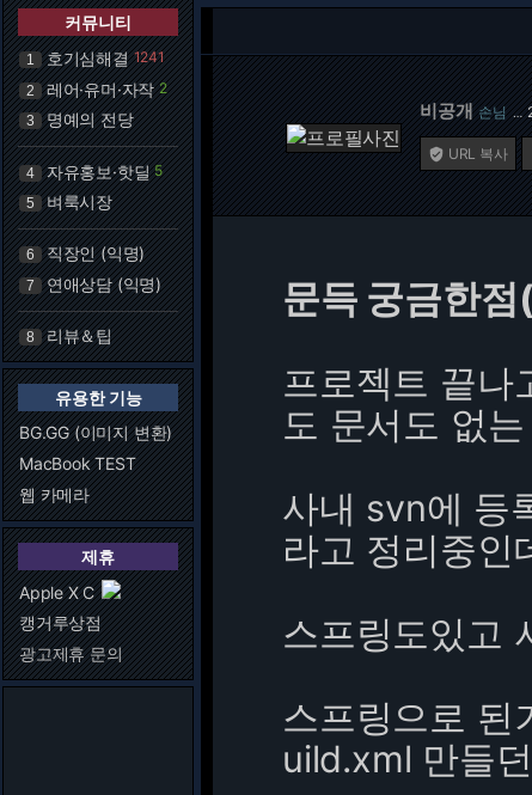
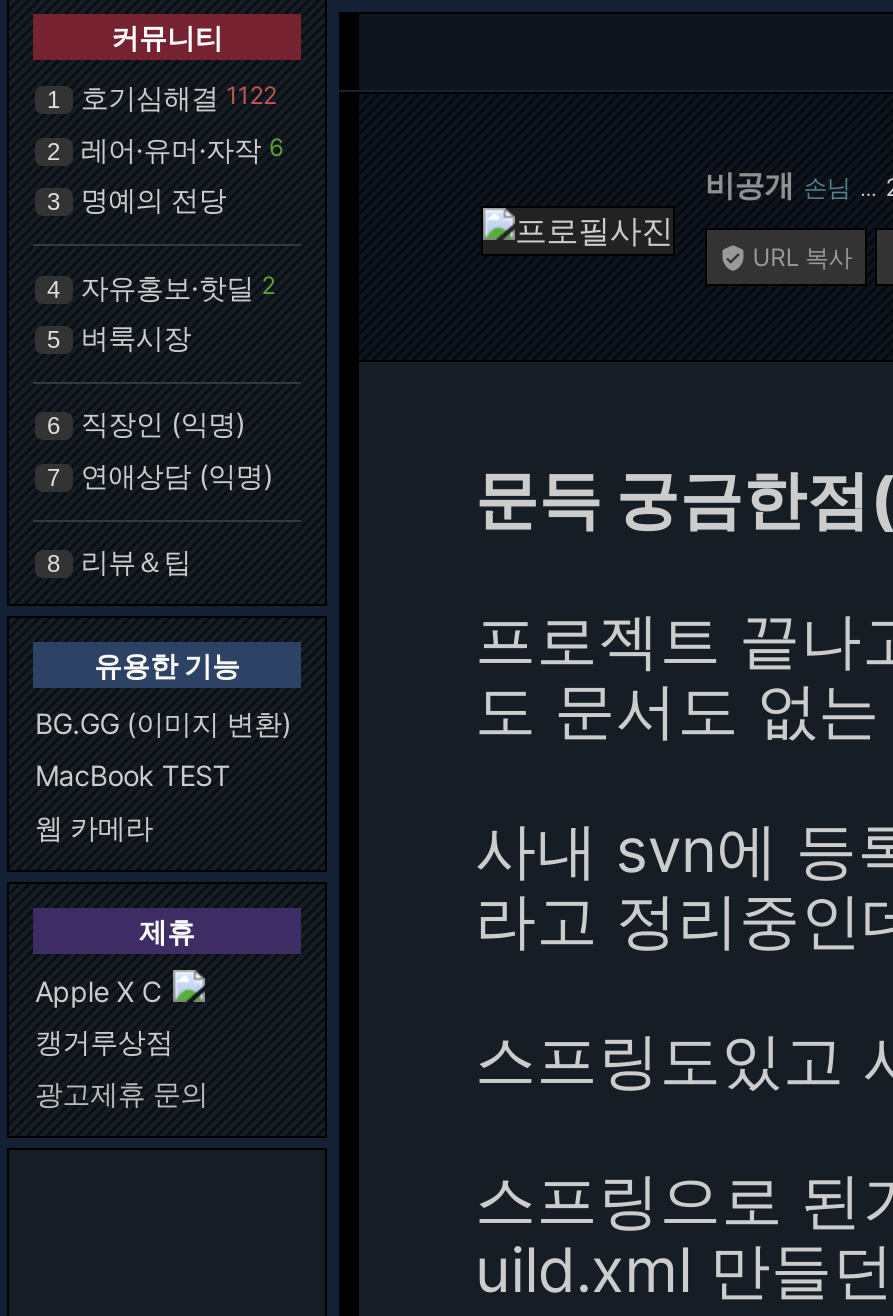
- 1 호기심해결 1241
+ 1 호기심해결 1122

- 레어·유머·자작 2
+ 레어·유머·자작 6

- 자유홍보·핫딜 5
+ 자유홍보·핫딜 2
